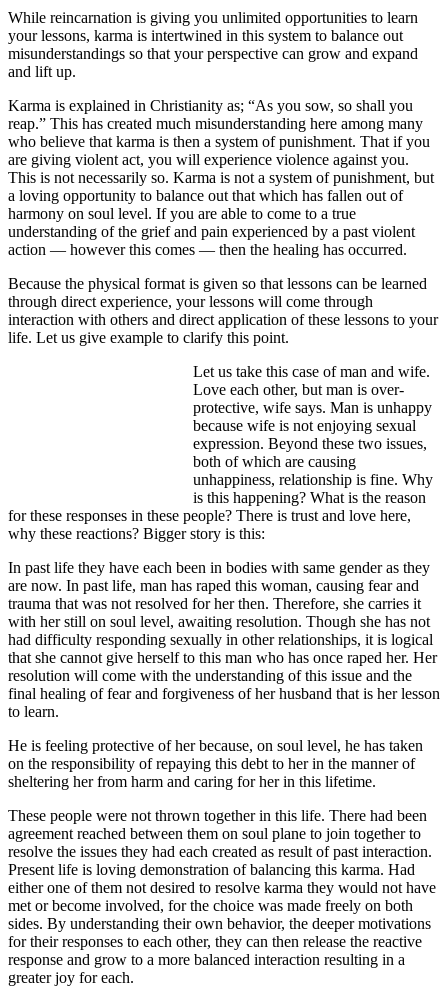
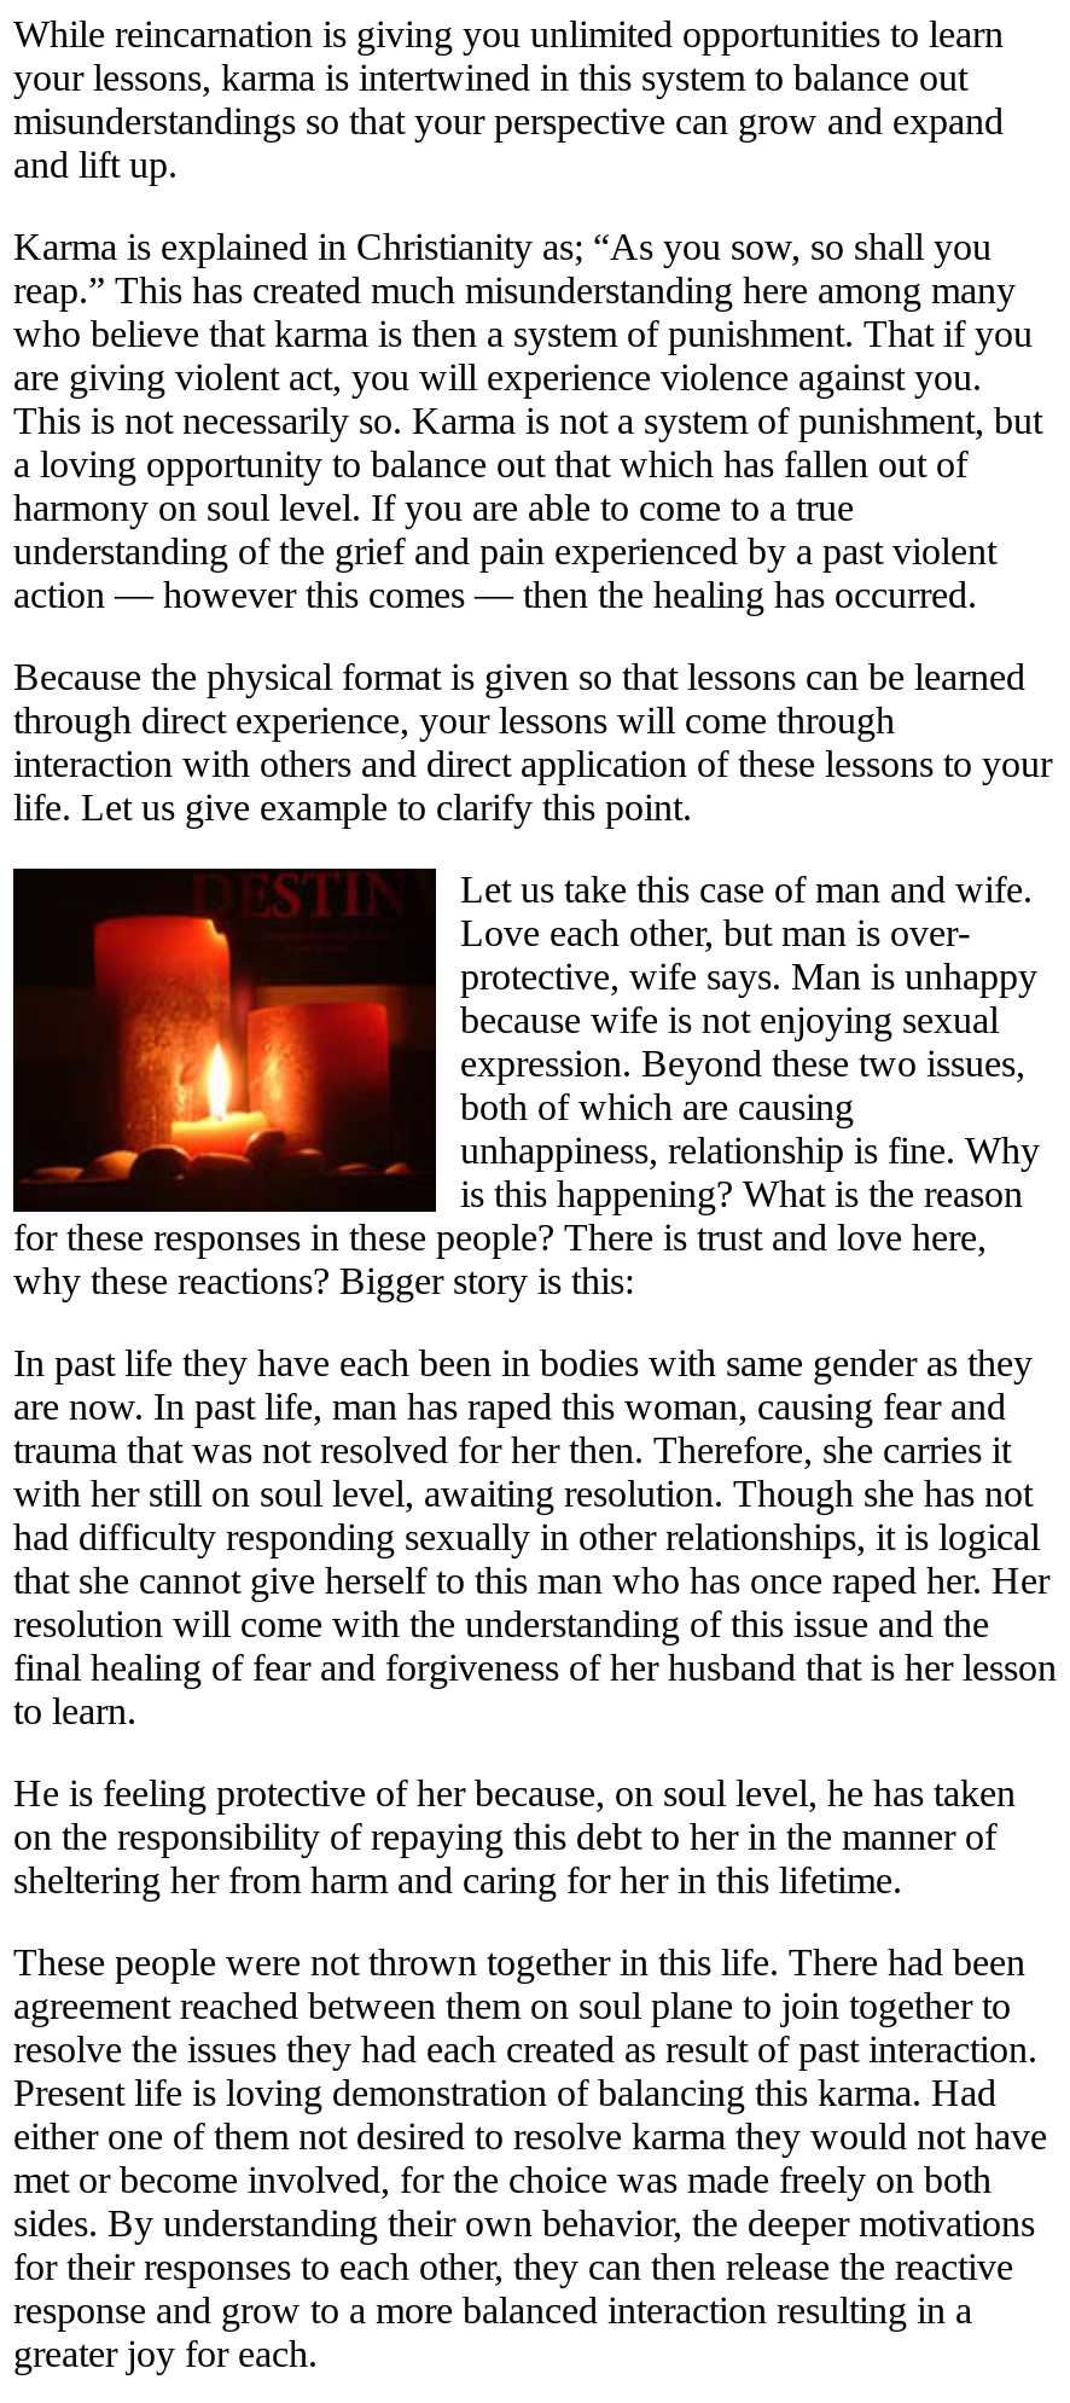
+ [image]
